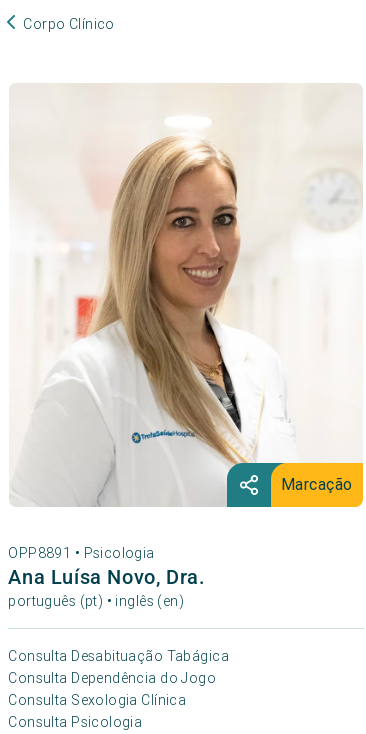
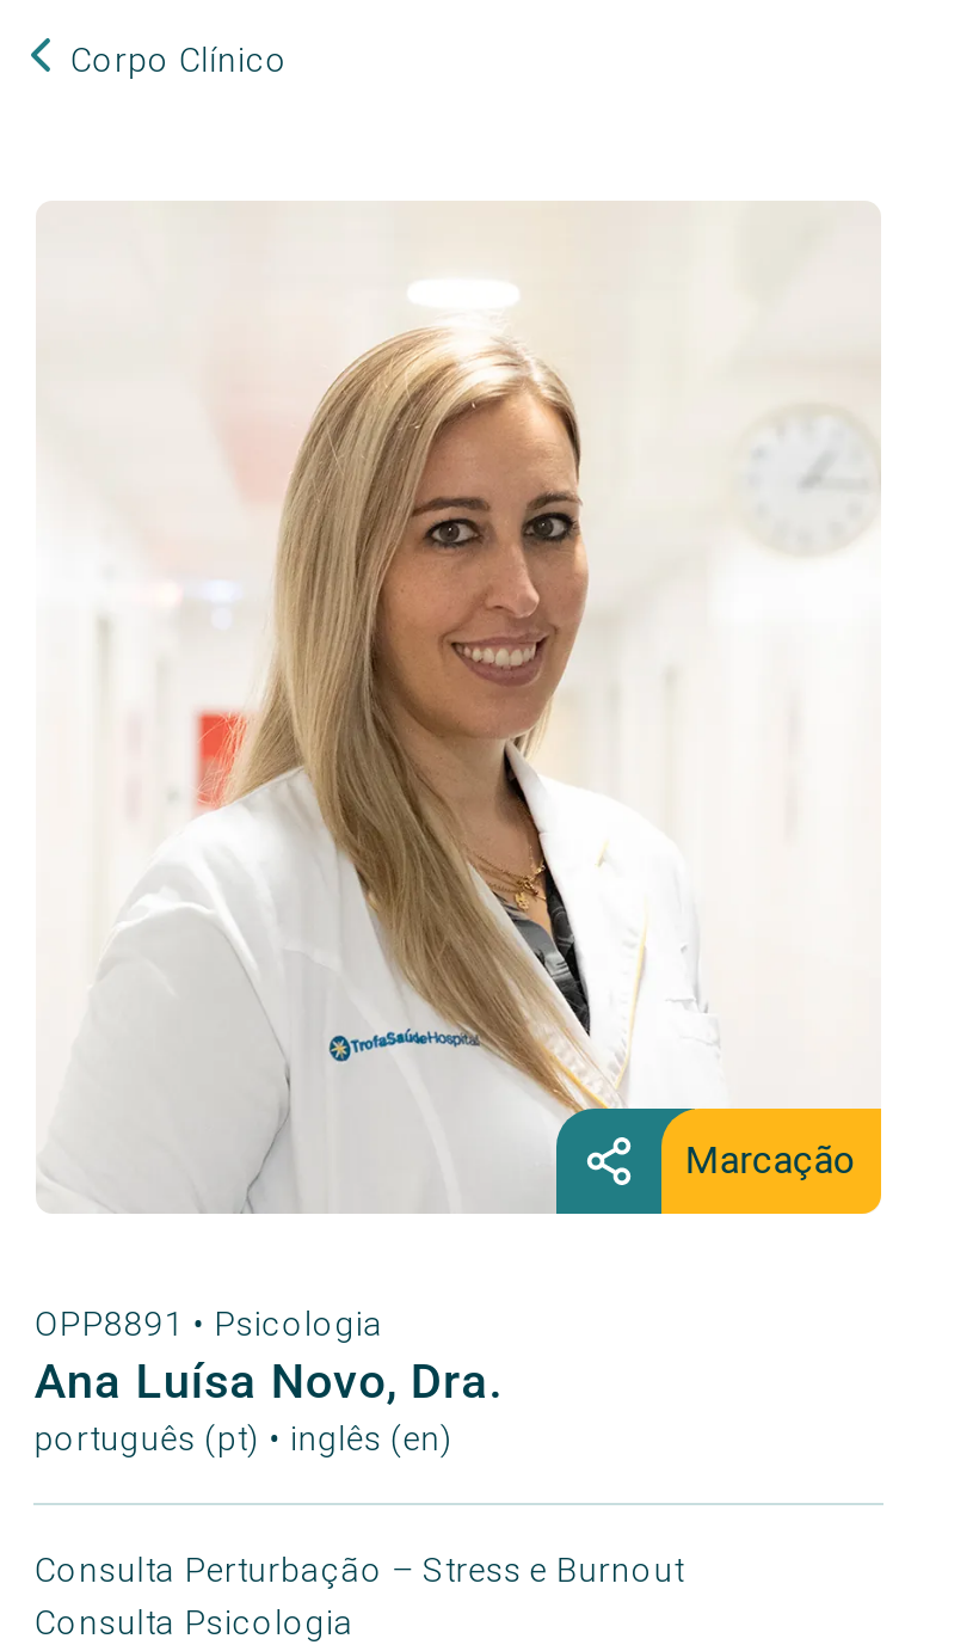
- Consulta Desabituação Tabágica
- Consulta Dependência do Jogo
- Consulta Sexologia Clínica
+ Consulta Perturbação – Stress e Burnout
